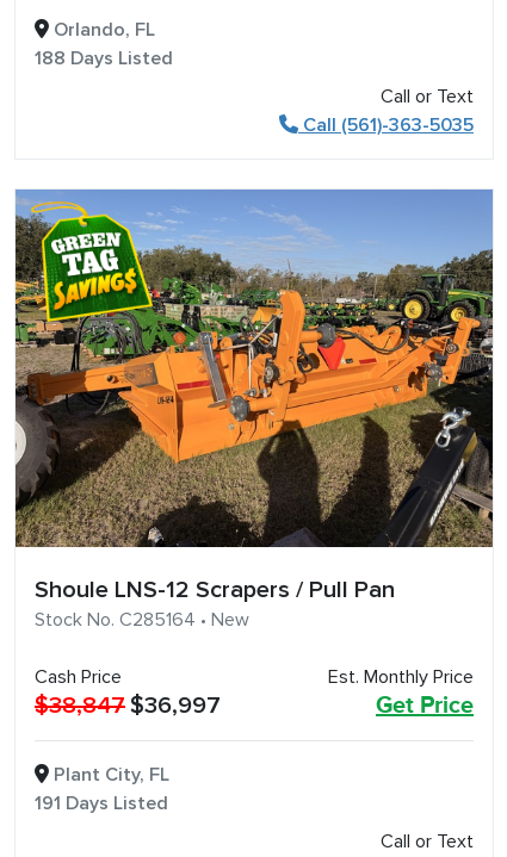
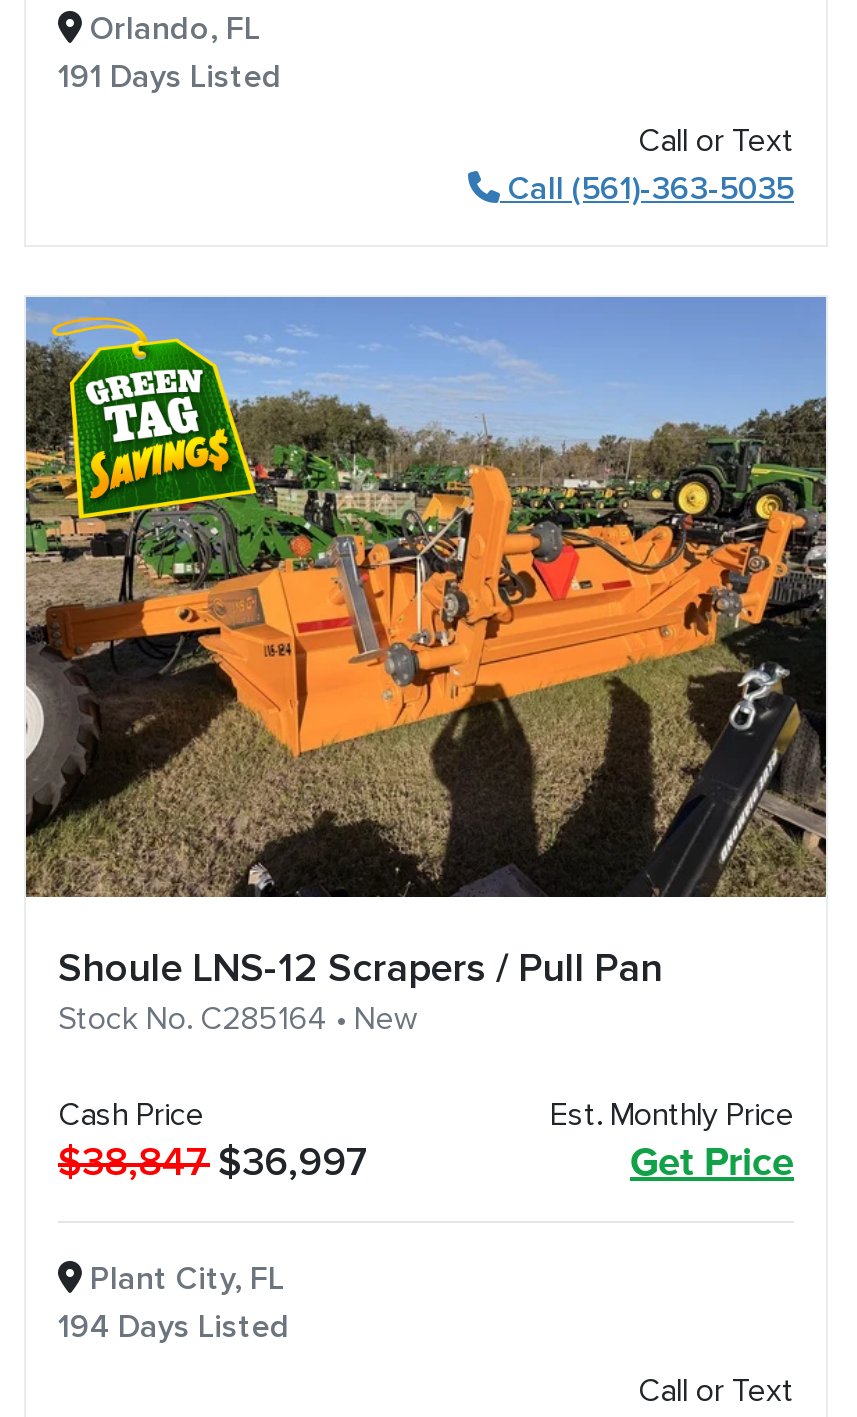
- 188 Days Listed
+ 191 Days Listed

- 191 Days Listed
+ 194 Days Listed
